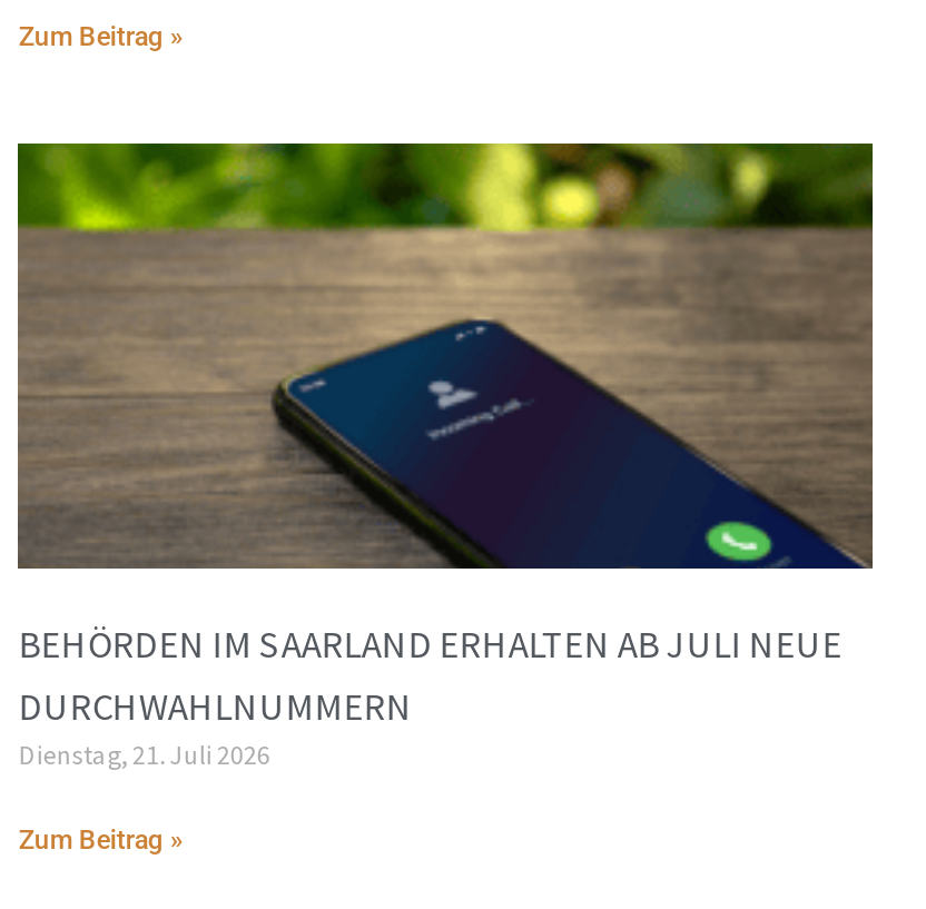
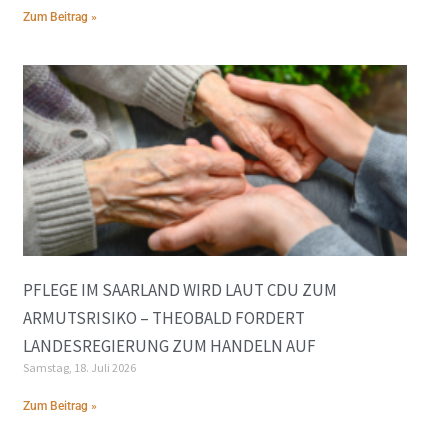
- [image]
- BEHÖRDEN IM SAARLAND ERHALTEN AB JULI NEUE
- DURCHWAHLNUMMERN
- Dienstag, 21. Juli 2026
+ [image]
+ PFLEGE IM SAARLAND WIRD LAUT CDU ZUM
+ ARMUTSRISIKO – THEOBALD FORDERT
+ LANDESREGIERUNG ZUM HANDELN AUF
+ Samstag, 18. Juli 2026
